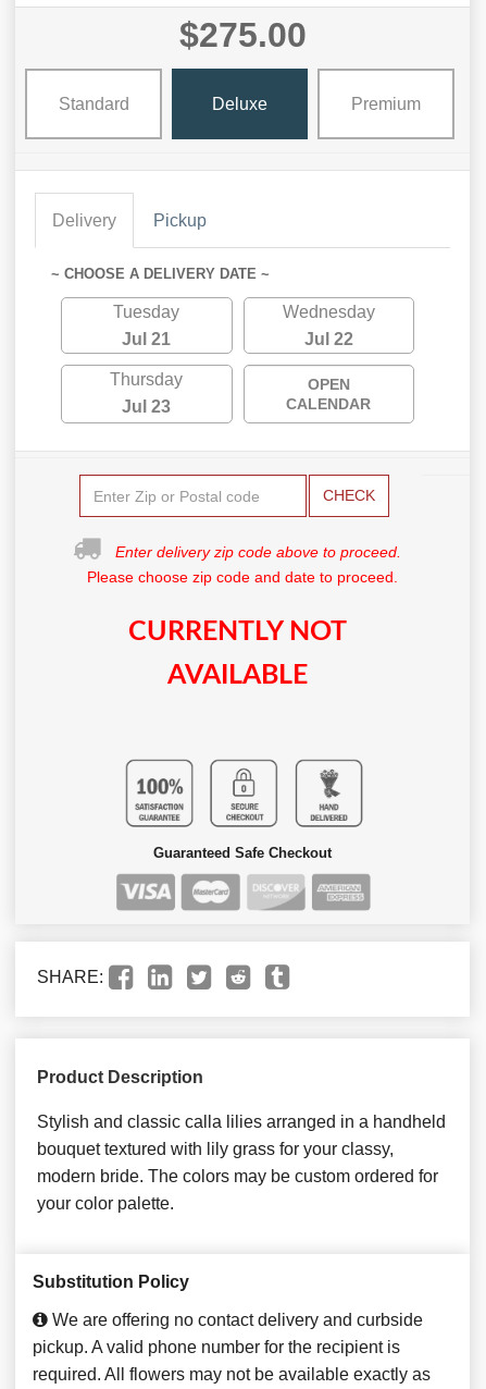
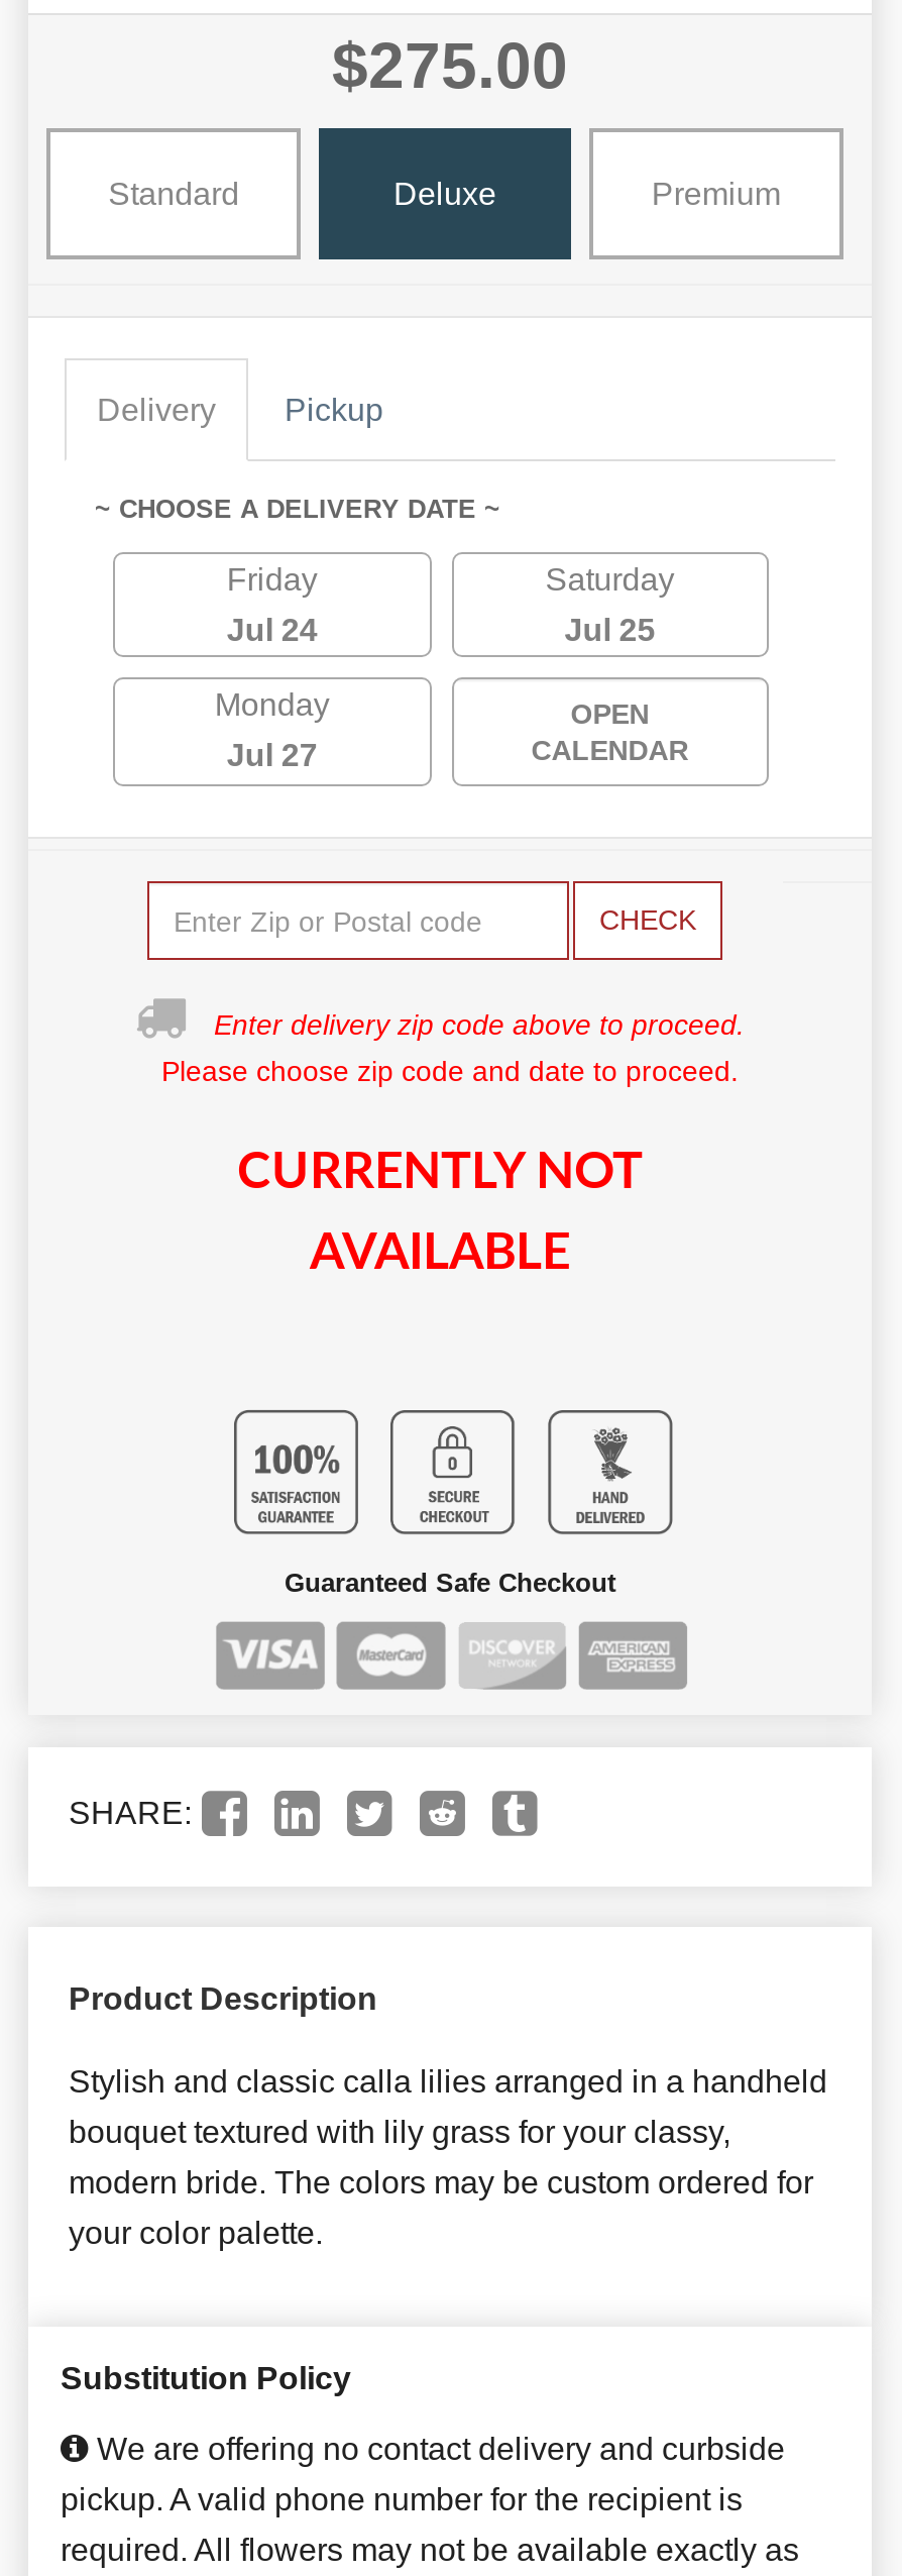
- Tuesday
+ Friday

- Wednesday
+ Saturday

- Jul 21
+ Jul 24

- Jul 22
+ Jul 25

- Thursday
+ Monday

- Jul 23
+ Jul 27
